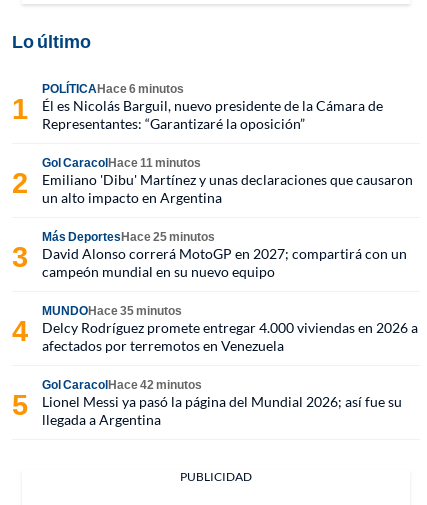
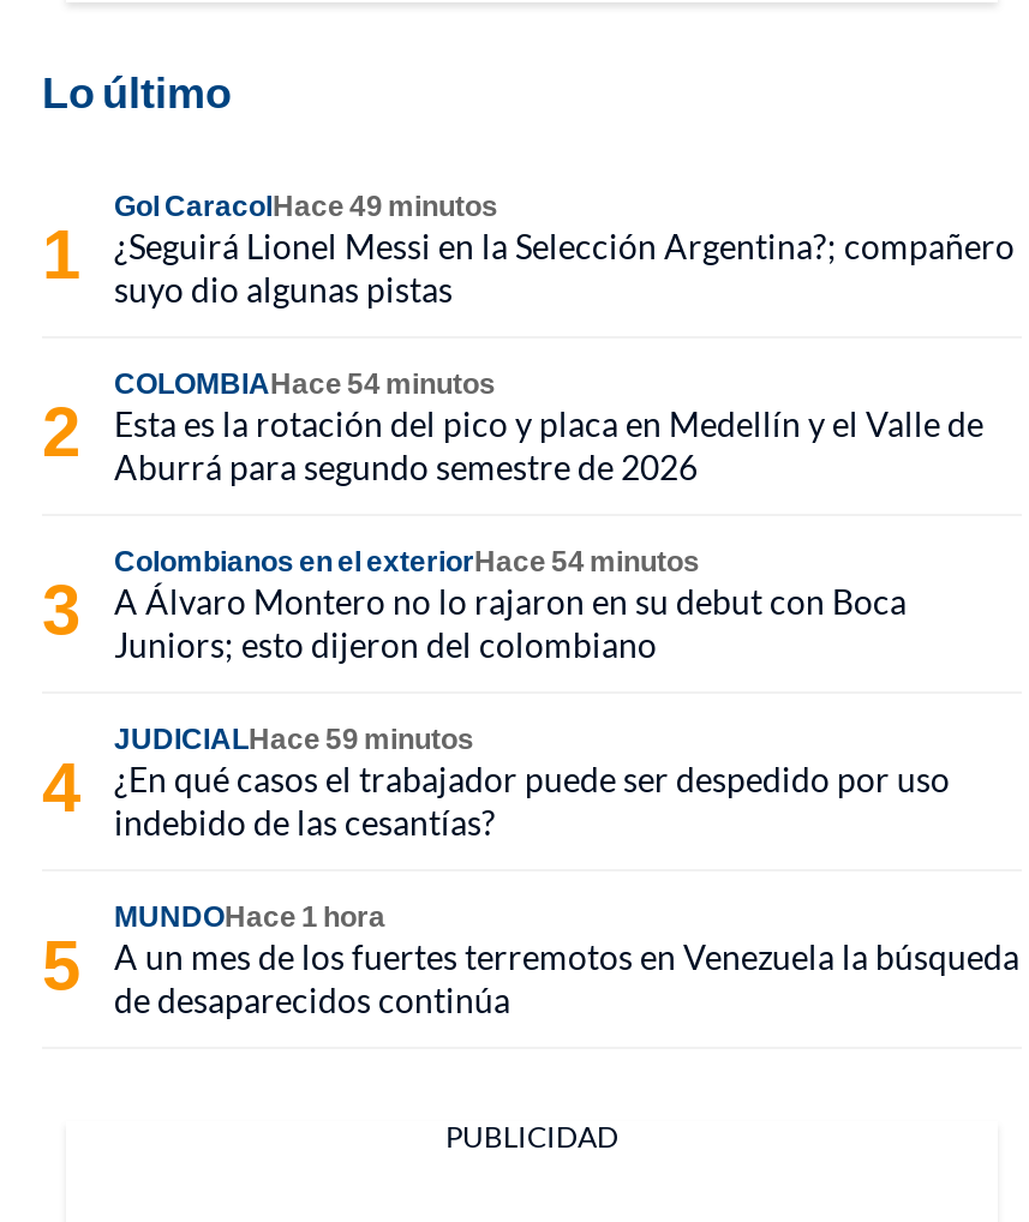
- POLÍTICAHace 6 minutos
- Él es Nicolás Barguil, nuevo presidente de la Cámara de
- Representantes: “Garantizaré la oposición”
+ Gol CaracolHace 49 minutos
+ ¿Seguirá Lionel Messi en la Selección Argentina?; compañero
+ suyo dio algunas pistas

- Gol CaracolHace 11 minutos
- Emiliano 'Dibu' Martínez y unas declaraciones que causaron
- un alto impacto en Argentina
+ COLOMBIAHace 54 minutos
+ Esta es la rotación del pico y placa en Medellín y el Valle de
+ Aburrá para segundo semestre de 2026

- Más DeportesHace 25 minutos
- David Alonso correrá MotoGP en 2027; compartirá con un
- campeón mundial en su nuevo equipo
+ Colombianos en el exteriorHace 54 minutos
+ A Álvaro Montero no lo rajaron en su debut con Boca
+ Juniors; esto dijeron del colombiano

- MUNDOHace 35 minutos
- Delcy Rodríguez promete entregar 4.000 viviendas en 2026 a
- afectados por terremotos en Venezuela
+ JUDICIALHace 59 minutos
+ ¿En qué casos el trabajador puede ser despedido por uso
+ indebido de las cesantías?

- Gol CaracolHace 42 minutos
- Lionel Messi ya pasó la página del Mundial 2026; así fue su
- llegada a Argentina
+ MUNDOHace 1 hora
+ A un mes de los fuertes terremotos en Venezuela la búsqueda
+ de desaparecidos continúa
